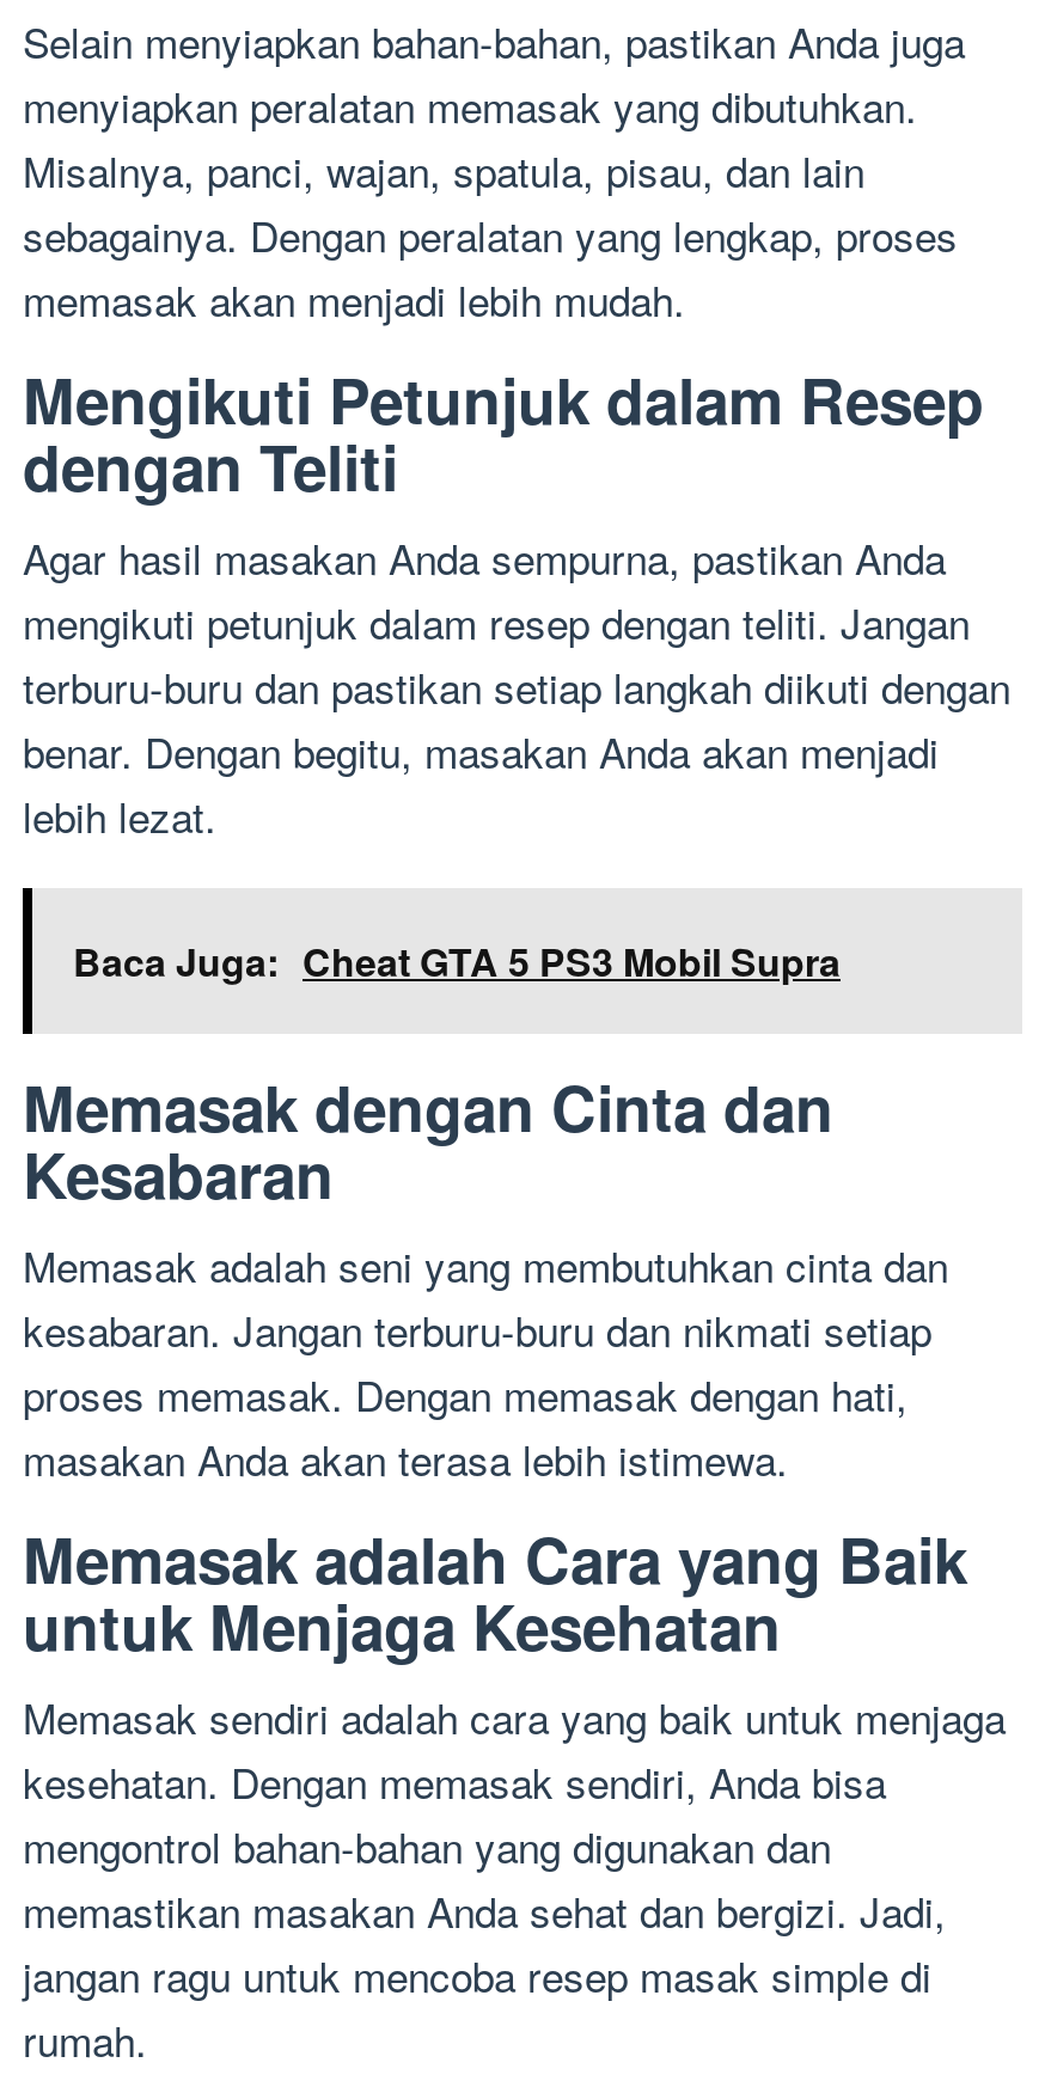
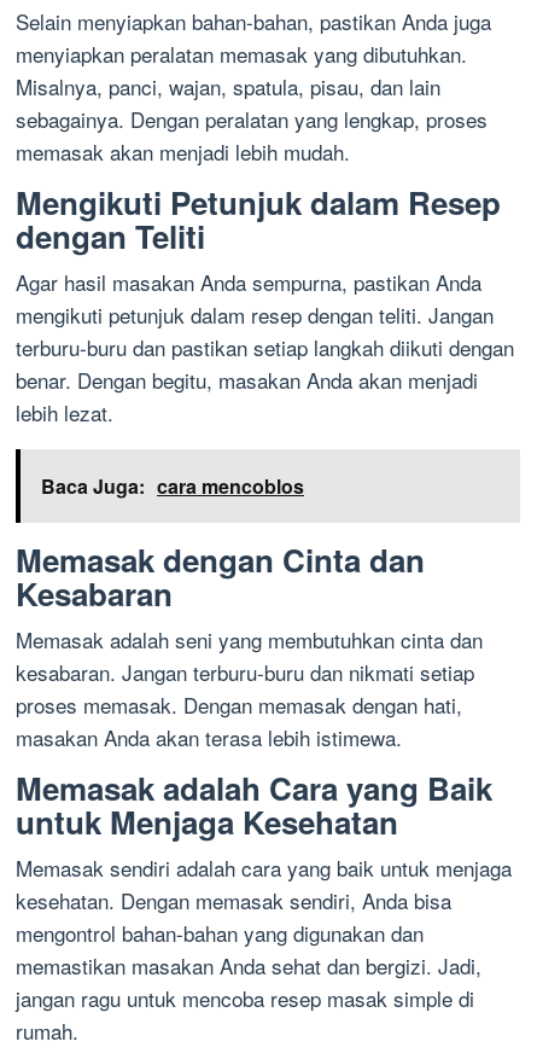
- Baca Juga: Cheat GTA 5 PS3 Mobil Supra
+ Baca Juga: cara mencoblos
